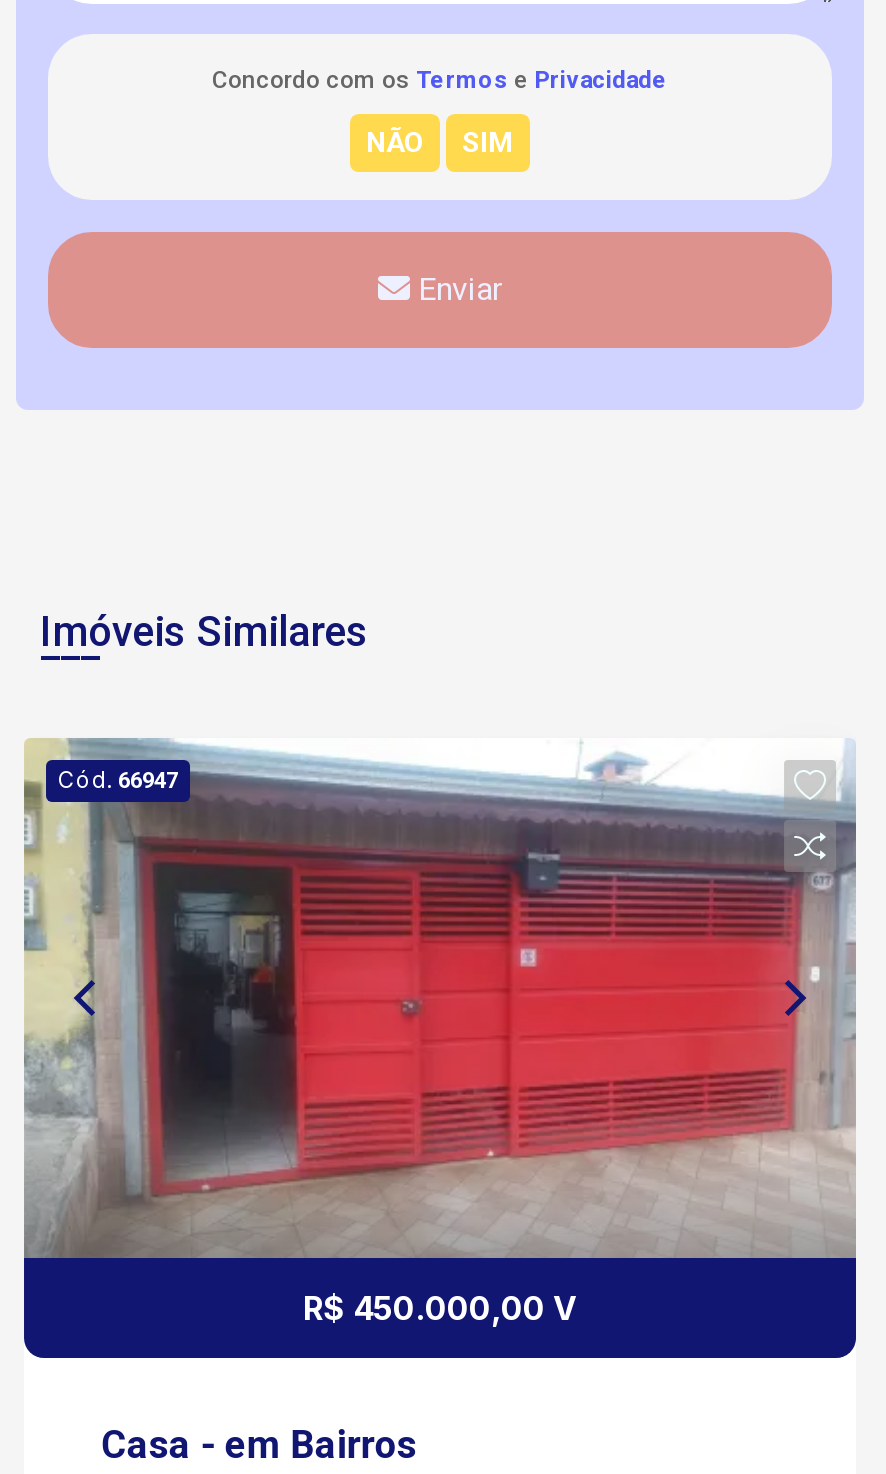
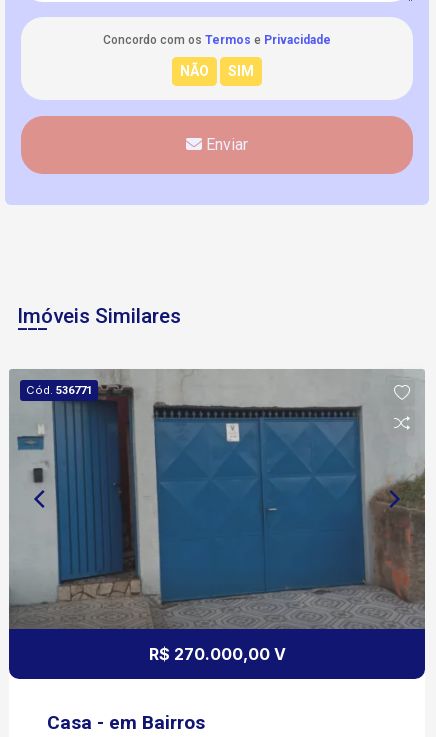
- [image]
- Cód. 66947
+ [image]
+ Cód. 536771

- R$ 450.000,00 V
+ R$ 270.000,00 V
